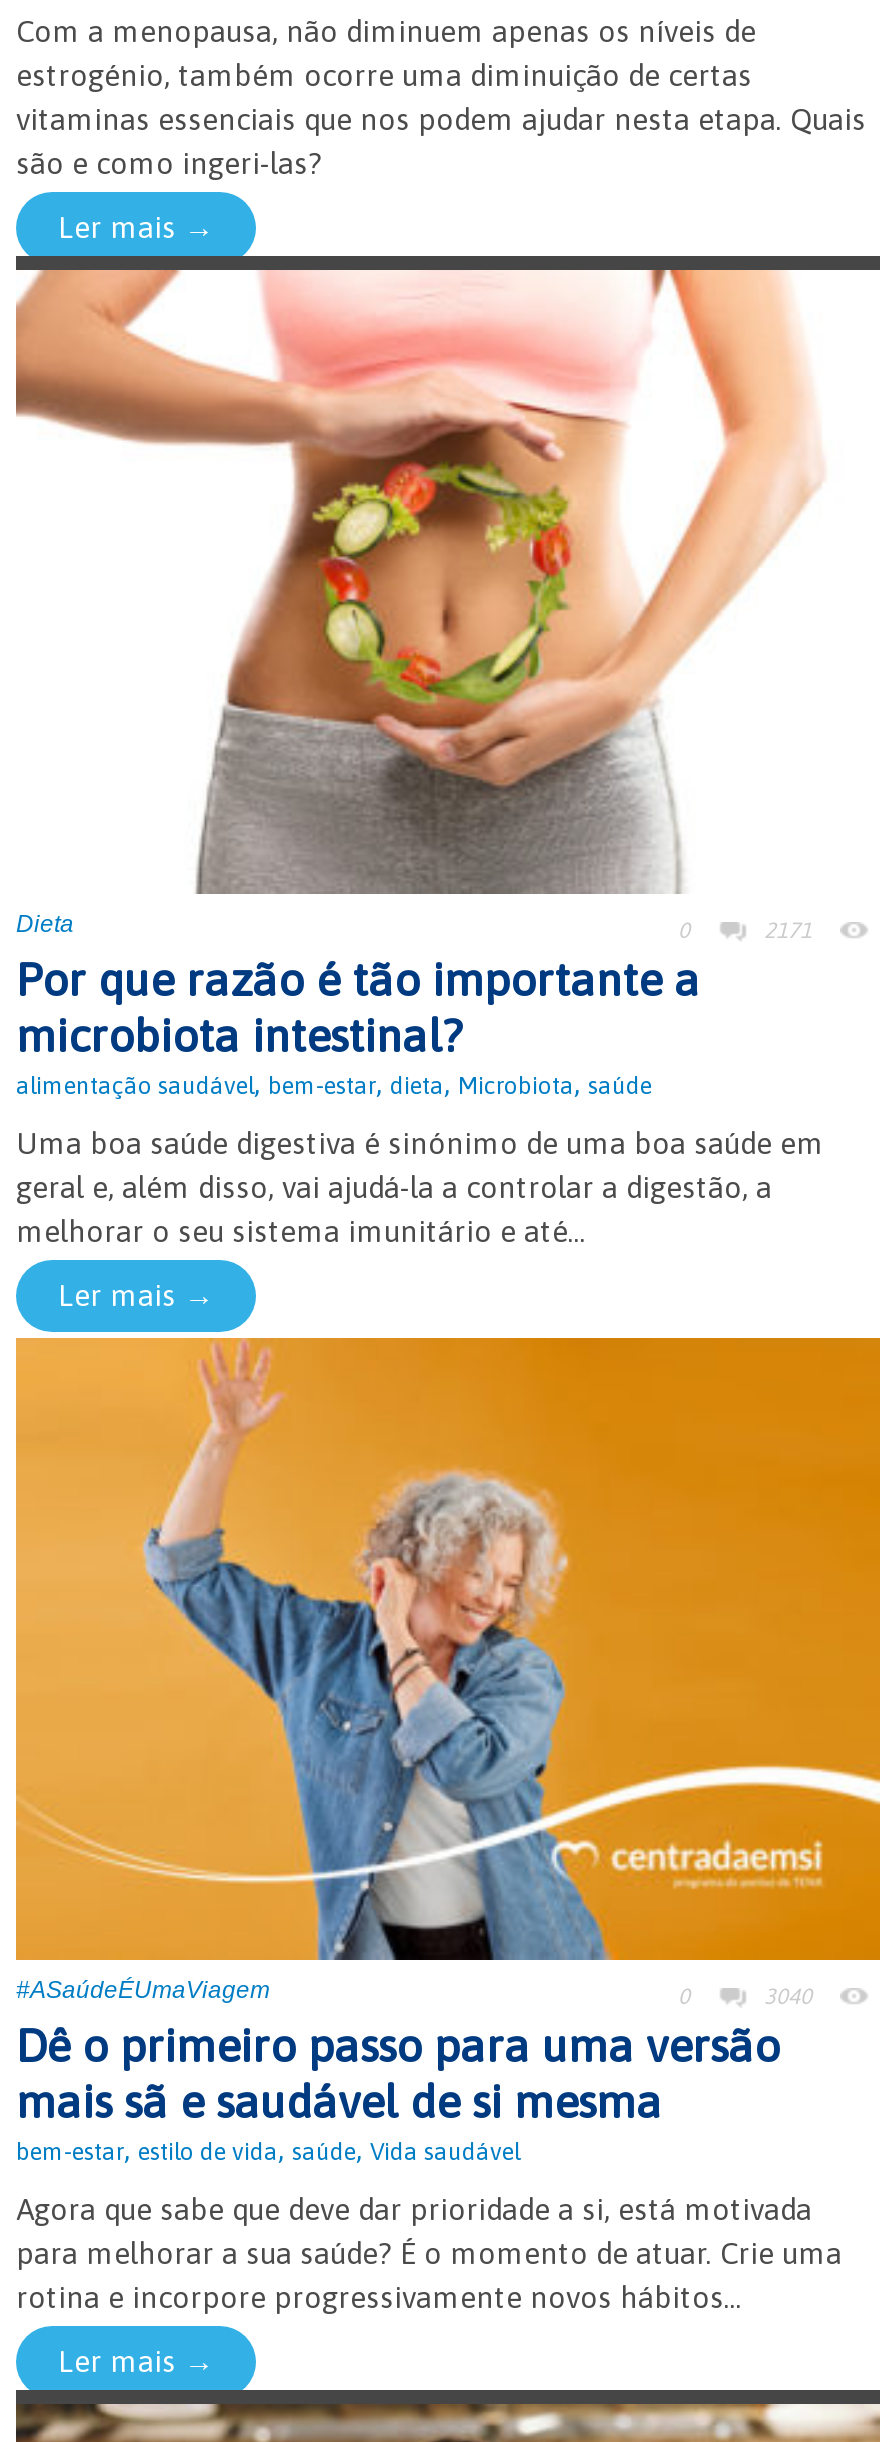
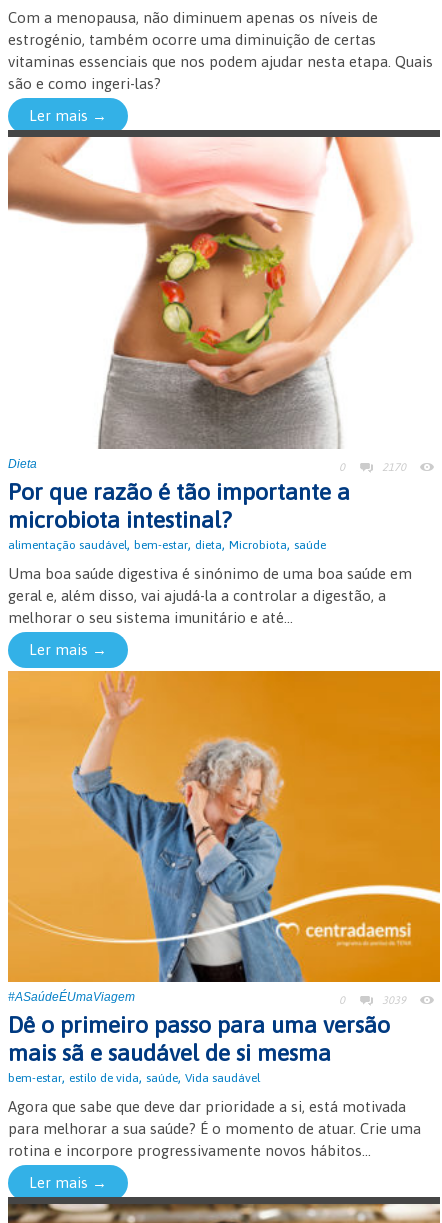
- 2171
+ 2170

- 3040
+ 3039
